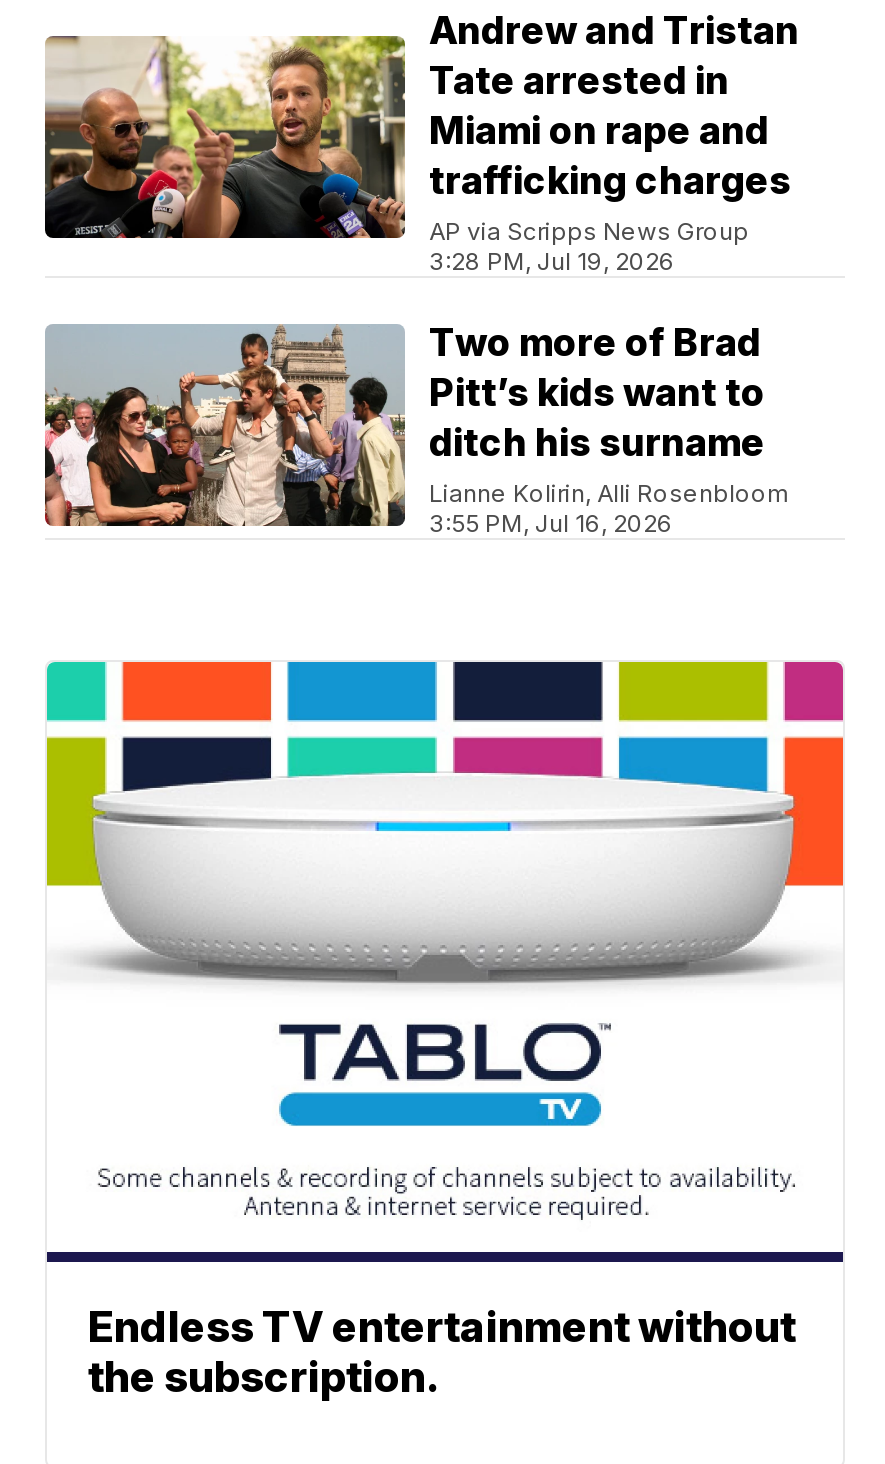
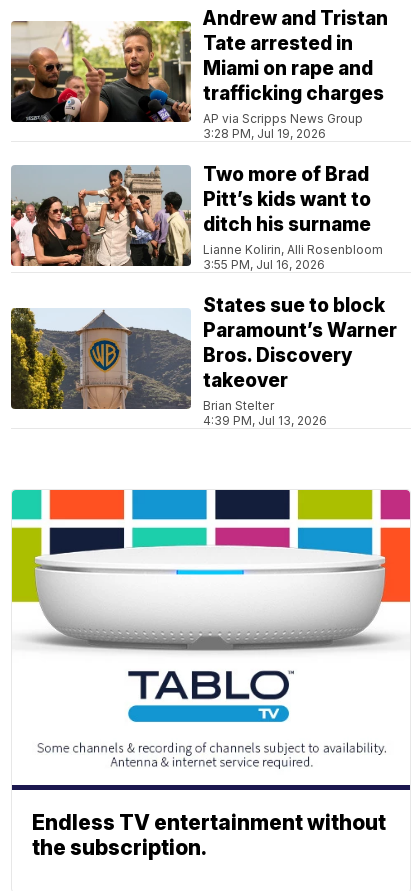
+ [image]
+ States sue to block
+ Paramount’s Warner
+ Bros. Discovery
+ takeover
+ Brian Stelter
+ 4:39 PM, Jul 13, 2026
